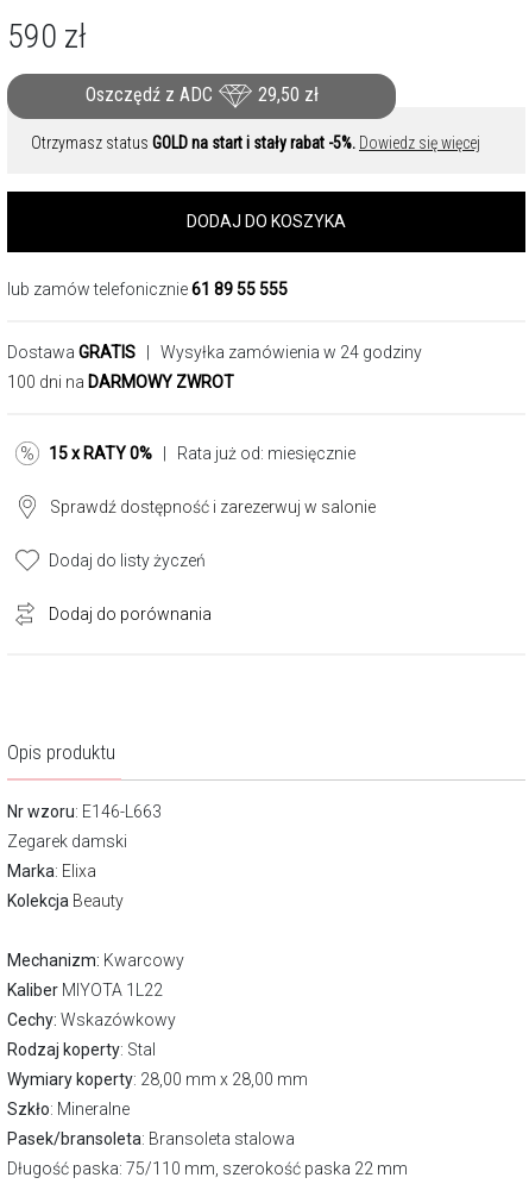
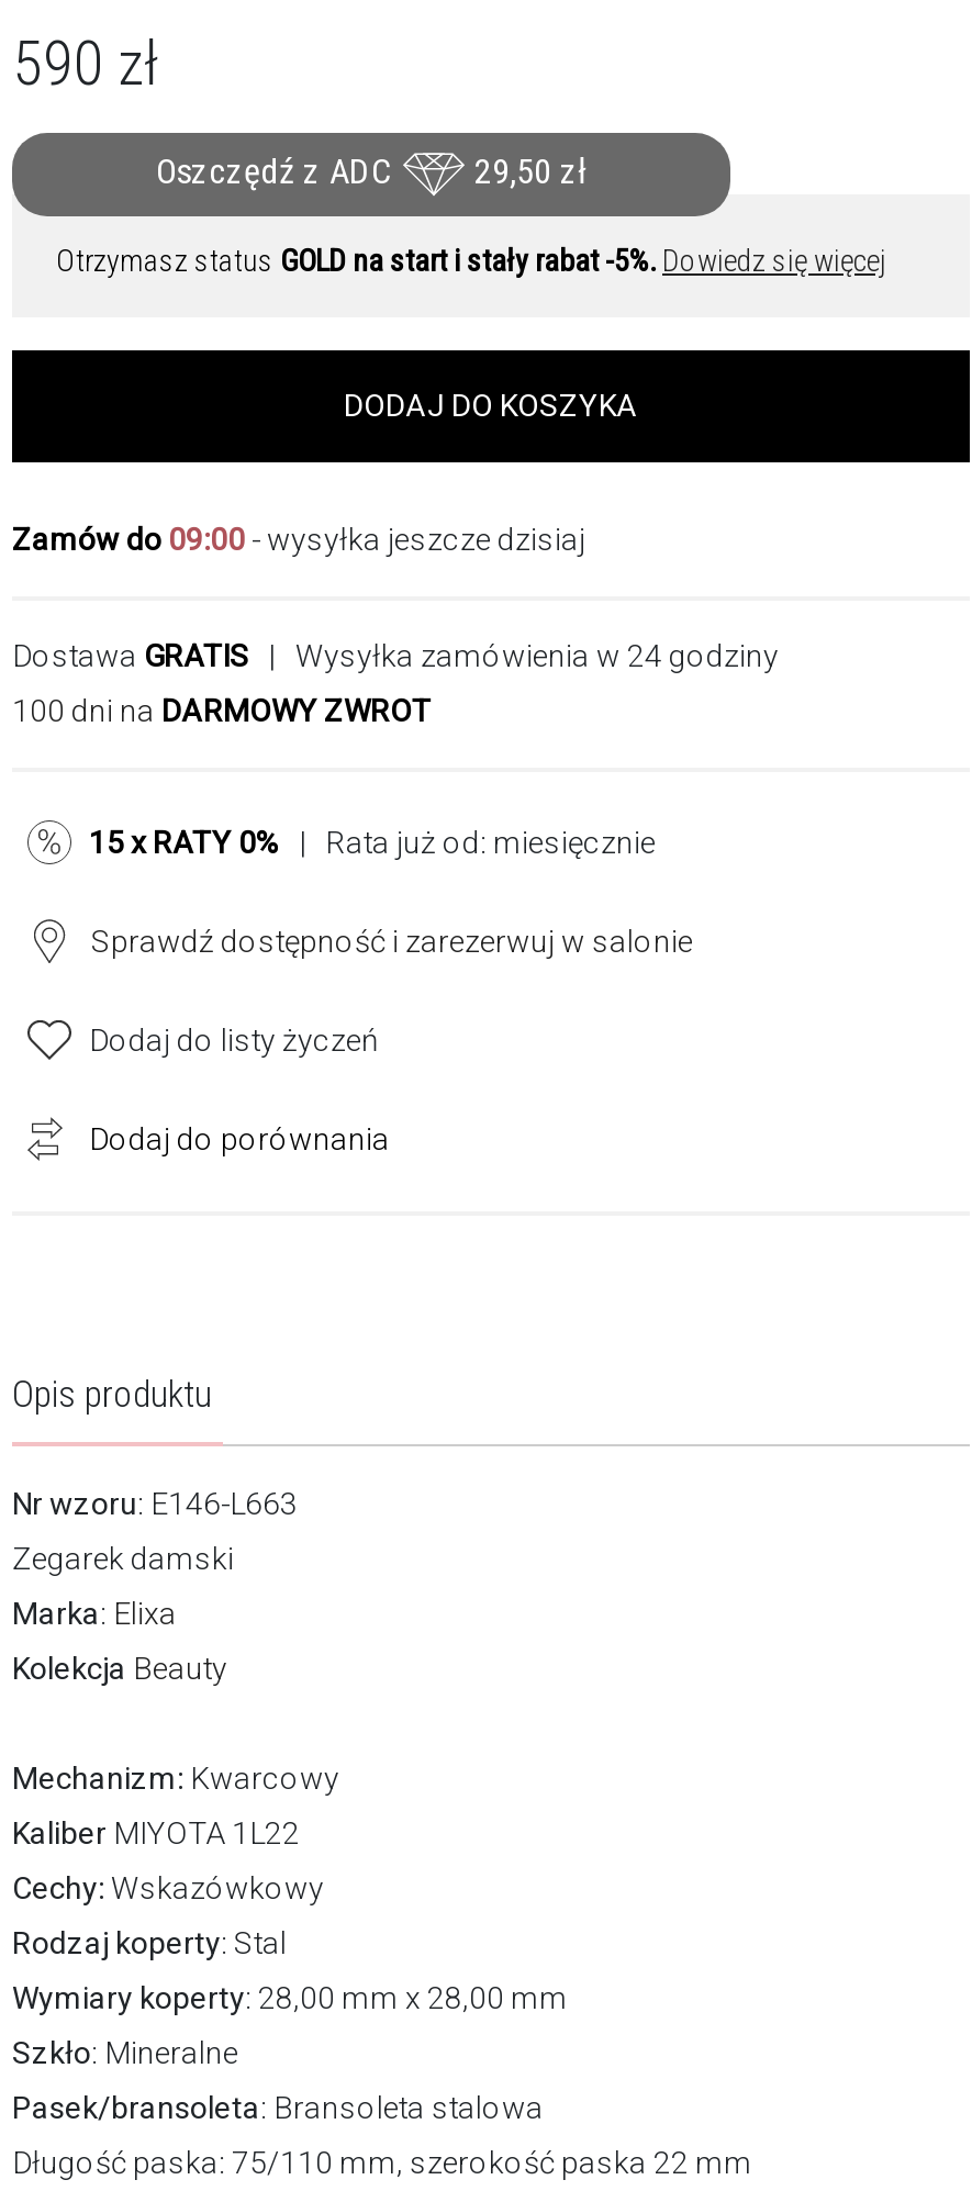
- lub zamów telefonicznie 61 89 55 555
+ Zamów do 09:00 - wysyłka jeszcze dzisiaj
